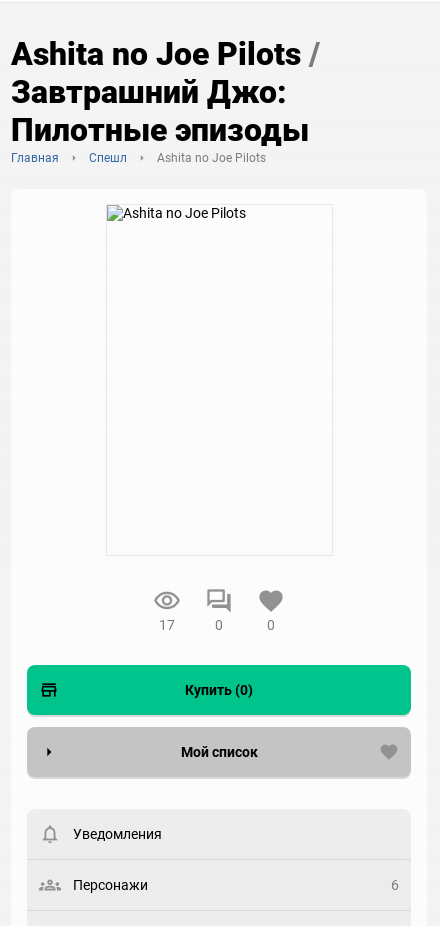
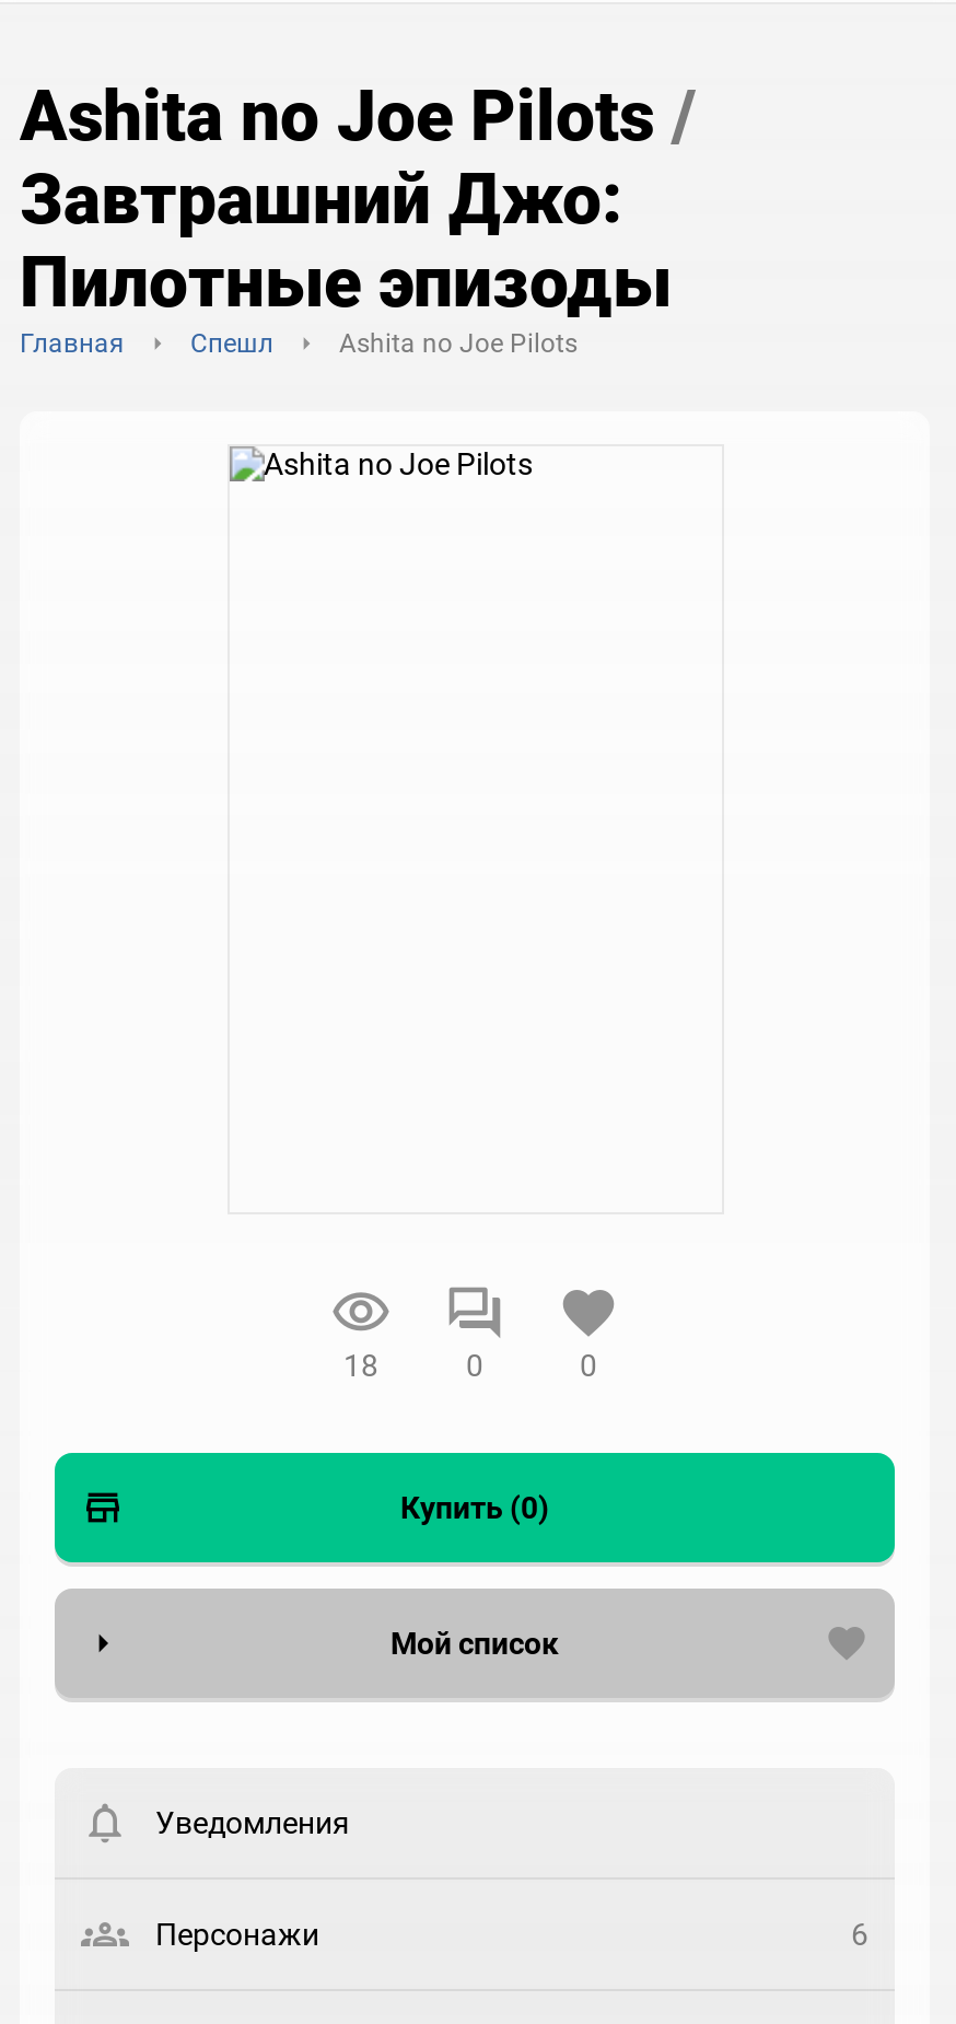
- 17
+ 18
